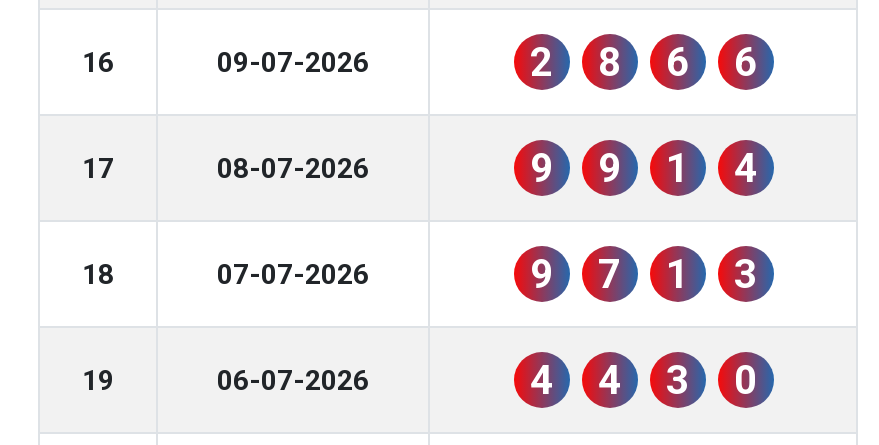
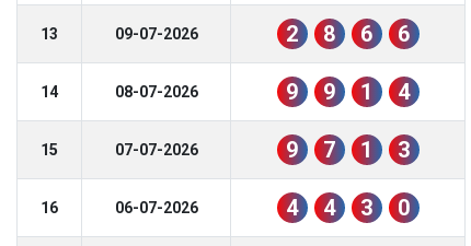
- 16
+ 13

- 17
+ 14

- 18
+ 15

- 19
+ 16
